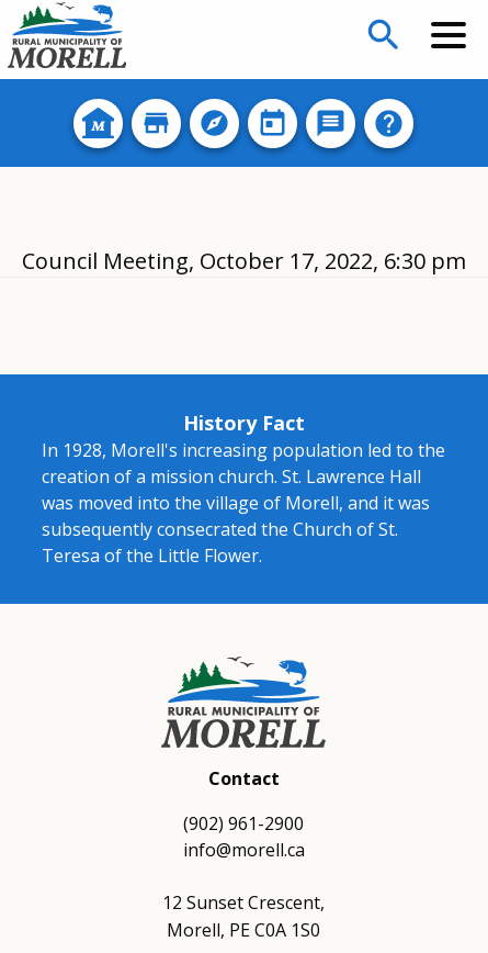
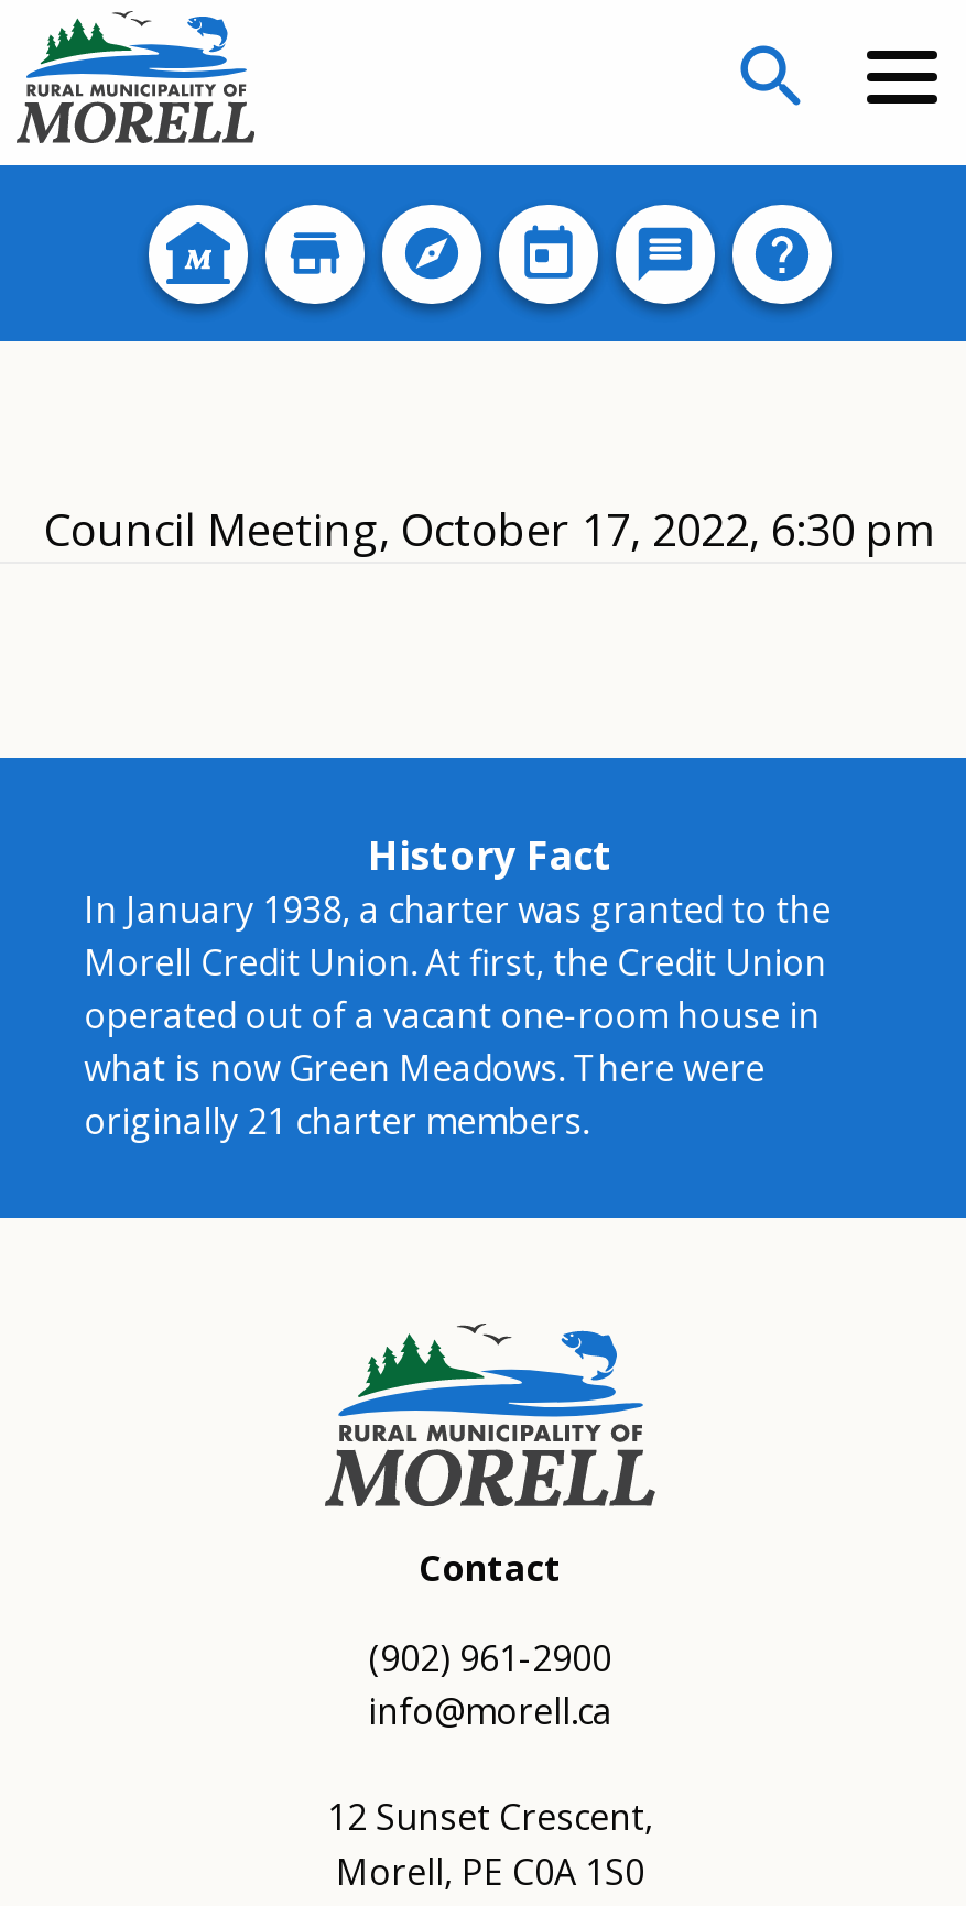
- In 1928, Morell's increasing population led to the
- creation of a mission church. St. Lawrence Hall
- was moved into the village of Morell, and it was
- subsequently consecrated the Church of St.
- Teresa of the Little Flower.
+ In January 1938, a charter was granted to the
+ Morell Credit Union. At first, the Credit Union
+ operated out of a vacant one-room house in
+ what is now Green Meadows. There were
+ originally 21 charter members.
